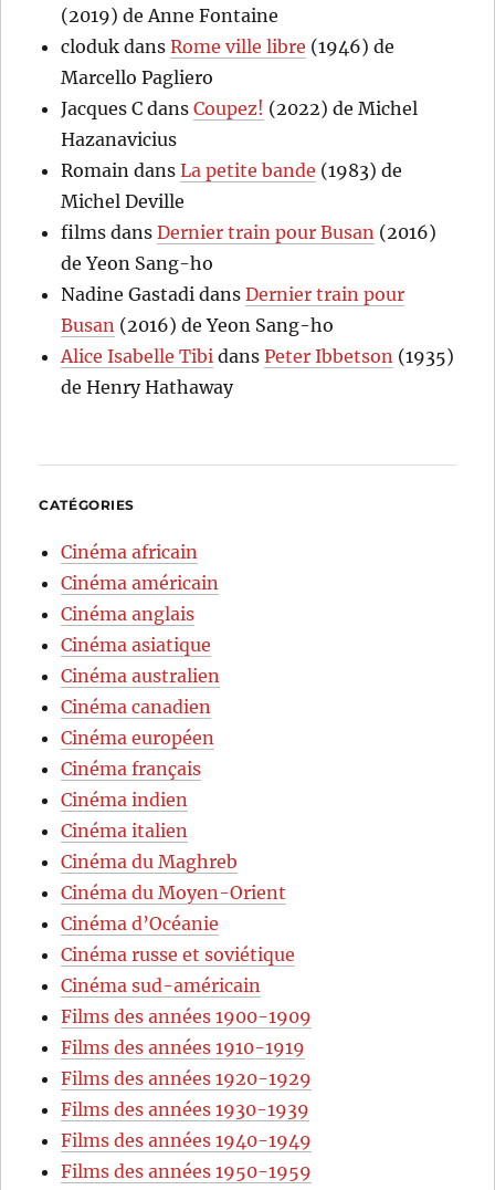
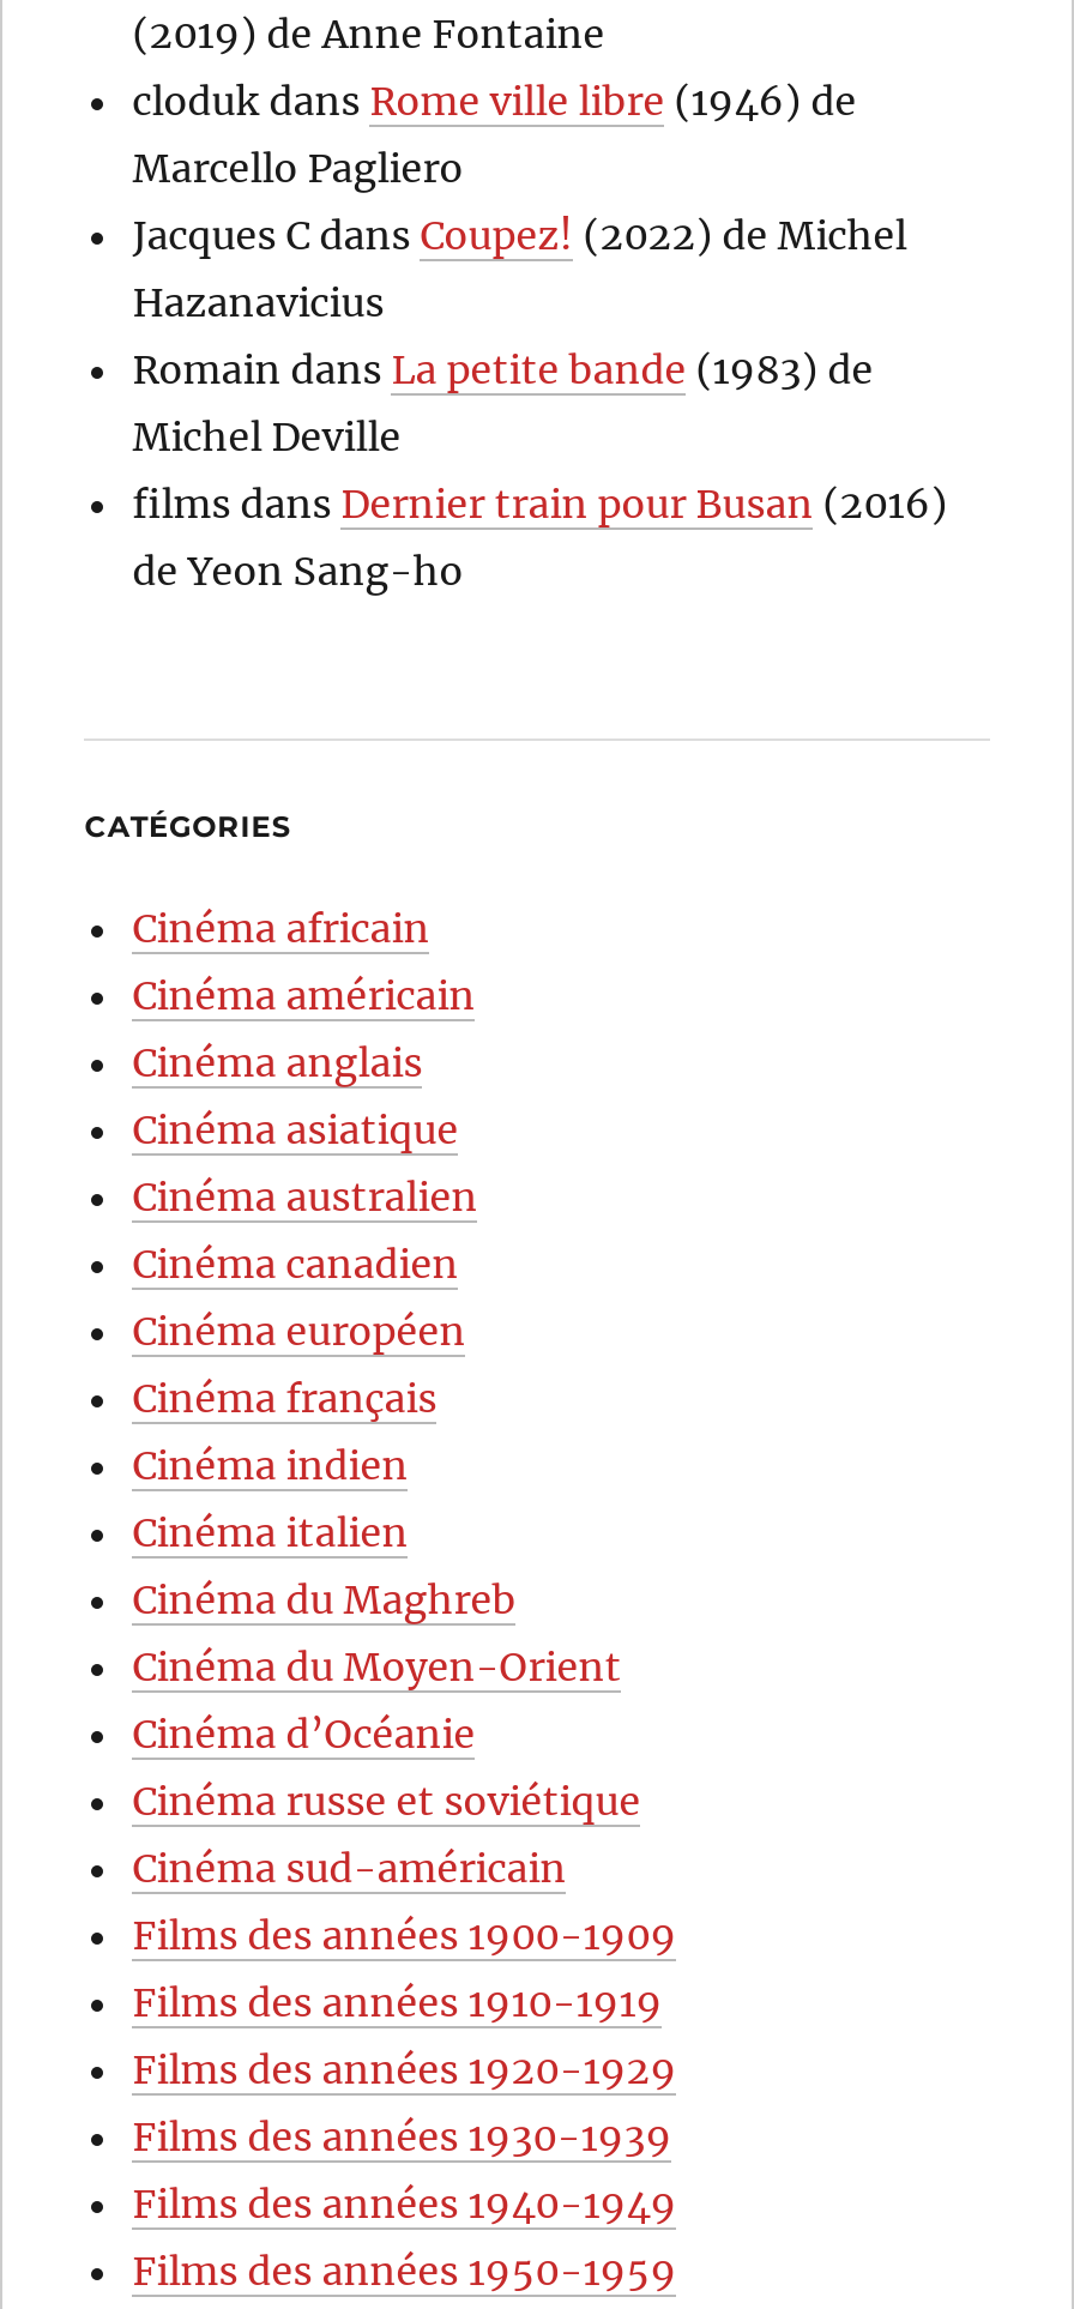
- Nadine Gastadi dans Dernier train pour
- Busan (2016) de Yeon Sang-ho
- Alice Isabelle Tibi dans Peter Ibbetson (1935)
- de Henry Hathaway
